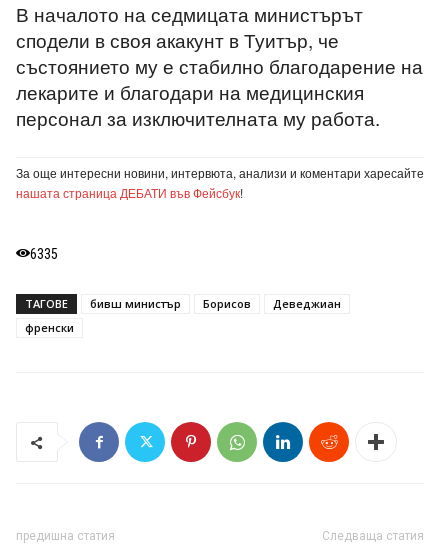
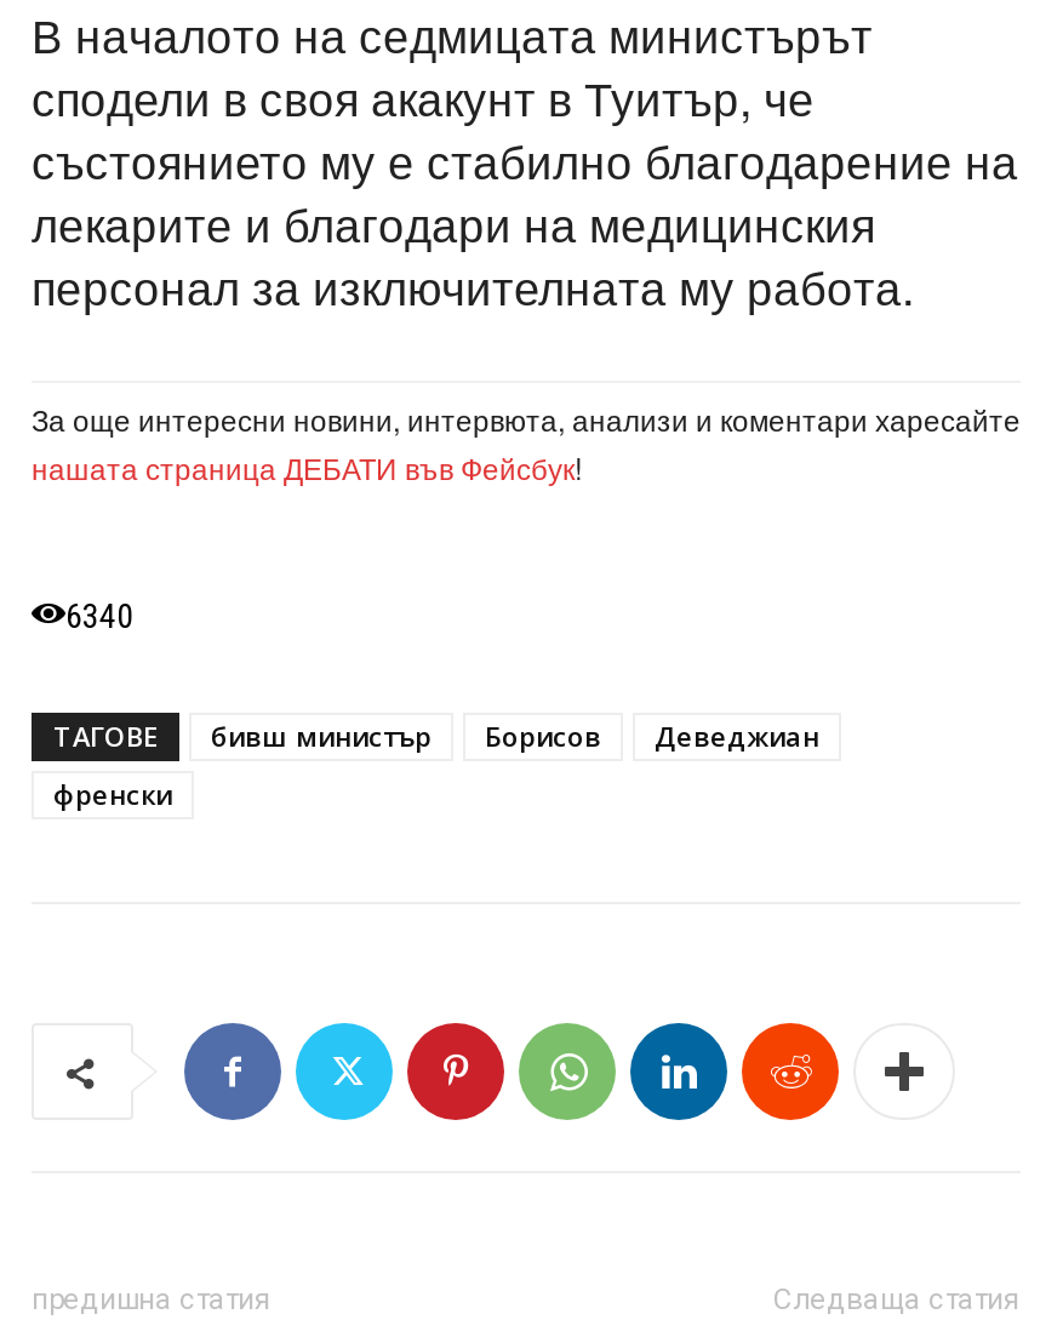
- 6335
+ 6340
